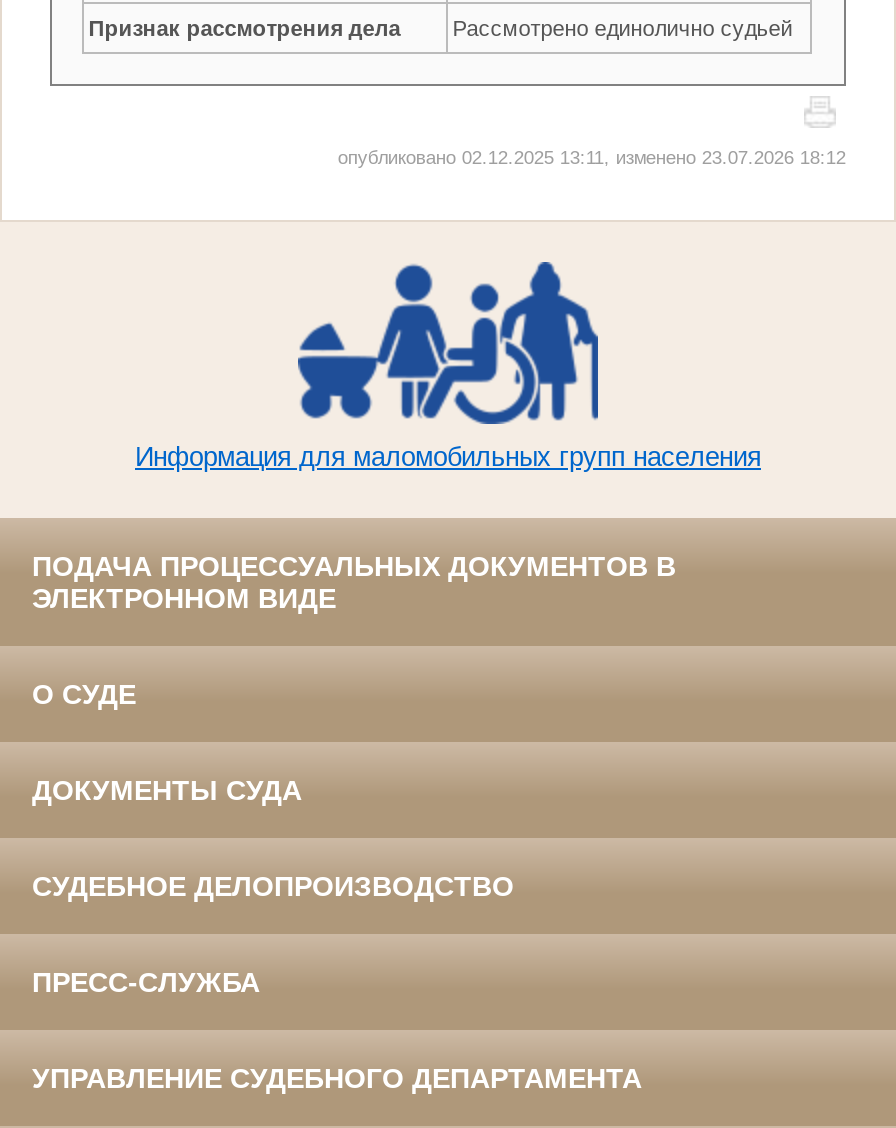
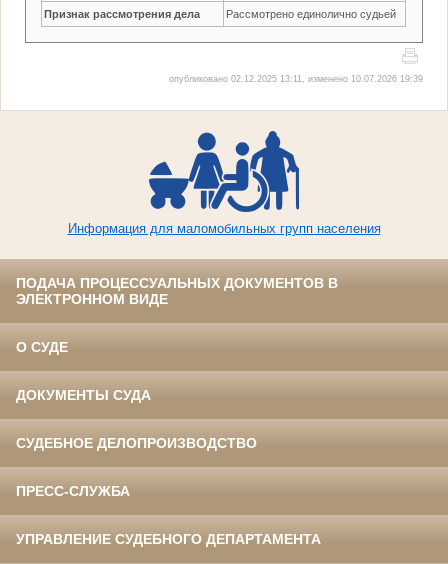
- опубликовано 02.12.2025 13:11, изменено 23.07.2026 18:12
+ опубликовано 02.12.2025 13:11, изменено 10.07.2026 19:39
